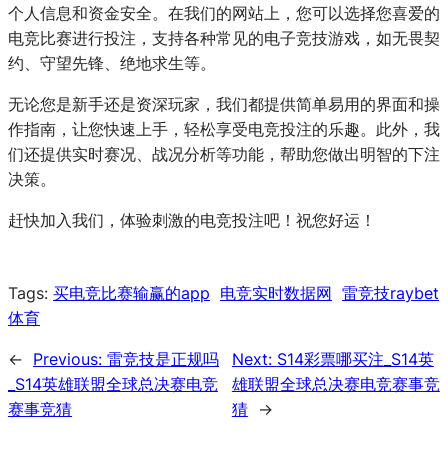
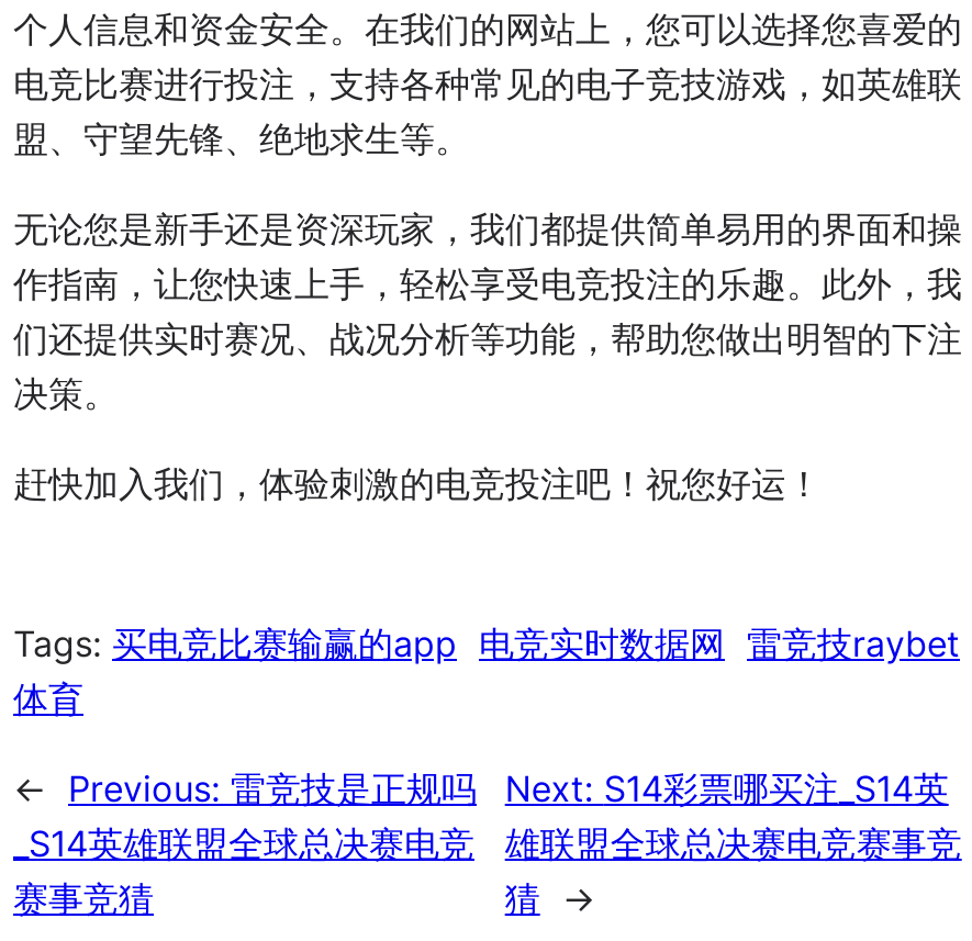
- 电竞比赛进行投注，支持各种常见的电子竞技游戏，如无畏契
+ 电竞比赛进行投注，支持各种常见的电子竞技游戏，如英雄联

- 约、守望先锋、绝地求生等。
+ 盟、守望先锋、绝地求生等。
